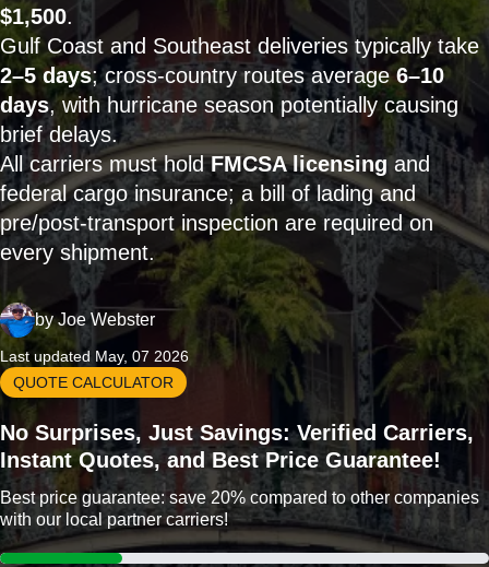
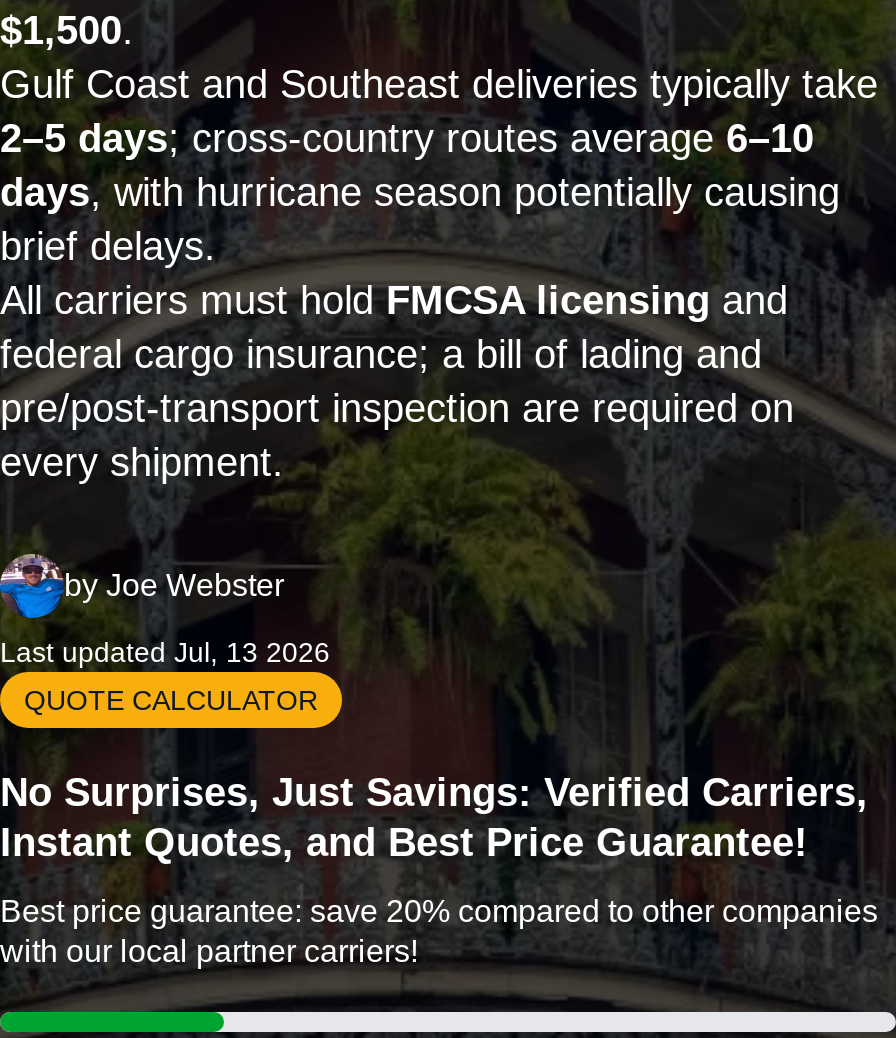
- Last updated May, 07 2026
+ Last updated Jul, 13 2026
